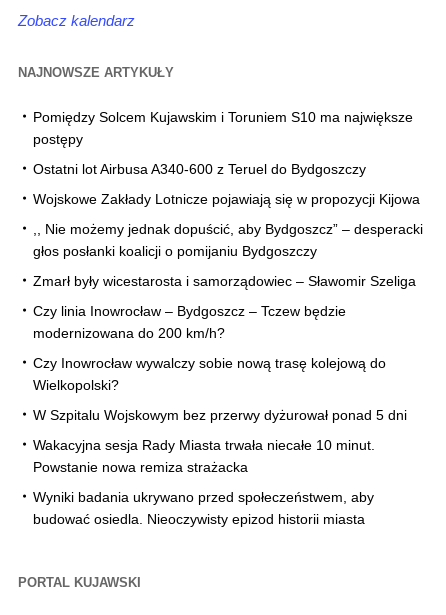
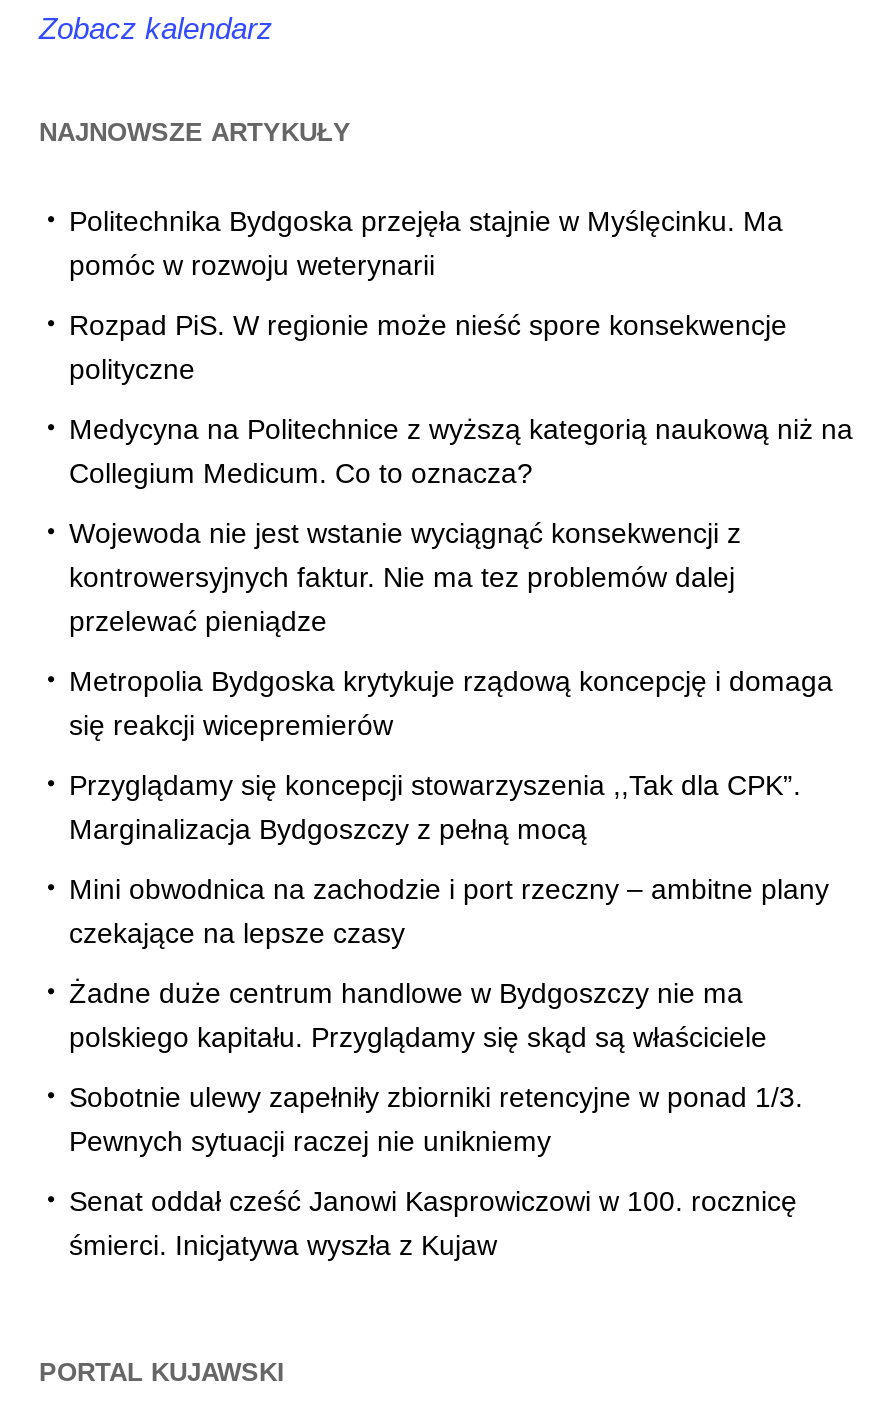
- Pomiędzy Solcem Kujawskim i Toruniem S10 ma największe
- postępy
+ Politechnika Bydgoska przejęła stajnie w Myślęcinku. Ma
+ pomóc w rozwoju weterynarii

- Ostatni lot Airbusa A340-600 z Teruel do Bydgoszczy
+ Rozpad PiS. W regionie może nieść spore konsekwencje
+ polityczne

- Wojskowe Zakłady Lotnicze pojawiają się w propozycji Kijowa
+ Medycyna na Politechnice z wyższą kategorią naukową niż na
+ Collegium Medicum. Co to oznacza?

- ,, Nie możemy jednak dopuścić, aby Bydgoszcz” – desperacki
- głos posłanki koalicji o pomijaniu Bydgoszczy
+ Wojewoda nie jest wstanie wyciągnąć konsekwencji z
+ kontrowersyjnych faktur. Nie ma tez problemów dalej
+ przelewać pieniądze

- Zmarł były wicestarosta i samorządowiec – Sławomir Szeliga
+ Metropolia Bydgoska krytykuje rządową koncepcję i domaga
+ się reakcji wicepremierów

- Czy linia Inowrocław – Bydgoszcz – Tczew będzie
- modernizowana do 200 km/h?
+ Przyglądamy się koncepcji stowarzyszenia ,,Tak dla CPK”.
+ Marginalizacja Bydgoszczy z pełną mocą

- Czy Inowrocław wywalczy sobie nową trasę kolejową do
- Wielkopolski?
+ Mini obwodnica na zachodzie i port rzeczny – ambitne plany
+ czekające na lepsze czasy

- W Szpitalu Wojskowym bez przerwy dyżurował ponad 5 dni
+ Żadne duże centrum handlowe w Bydgoszczy nie ma
+ polskiego kapitału. Przyglądamy się skąd są właściciele

- Wakacyjna sesja Rady Miasta trwała niecałe 10 minut.
- Powstanie nowa remiza strażacka
+ Sobotnie ulewy zapełniły zbiorniki retencyjne w ponad 1/3.
+ Pewnych sytuacji raczej nie unikniemy

- Wyniki badania ukrywano przed społeczeństwem, aby
- budować osiedla. Nieoczywisty epizod historii miasta
+ Senat oddał cześć Janowi Kasprowiczowi w 100. rocznicę
+ śmierci. Inicjatywa wyszła z Kujaw
